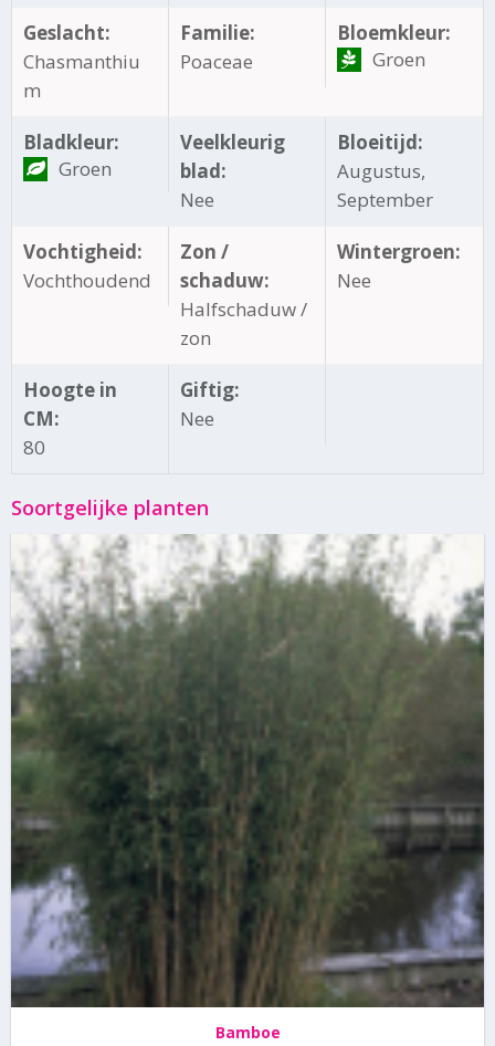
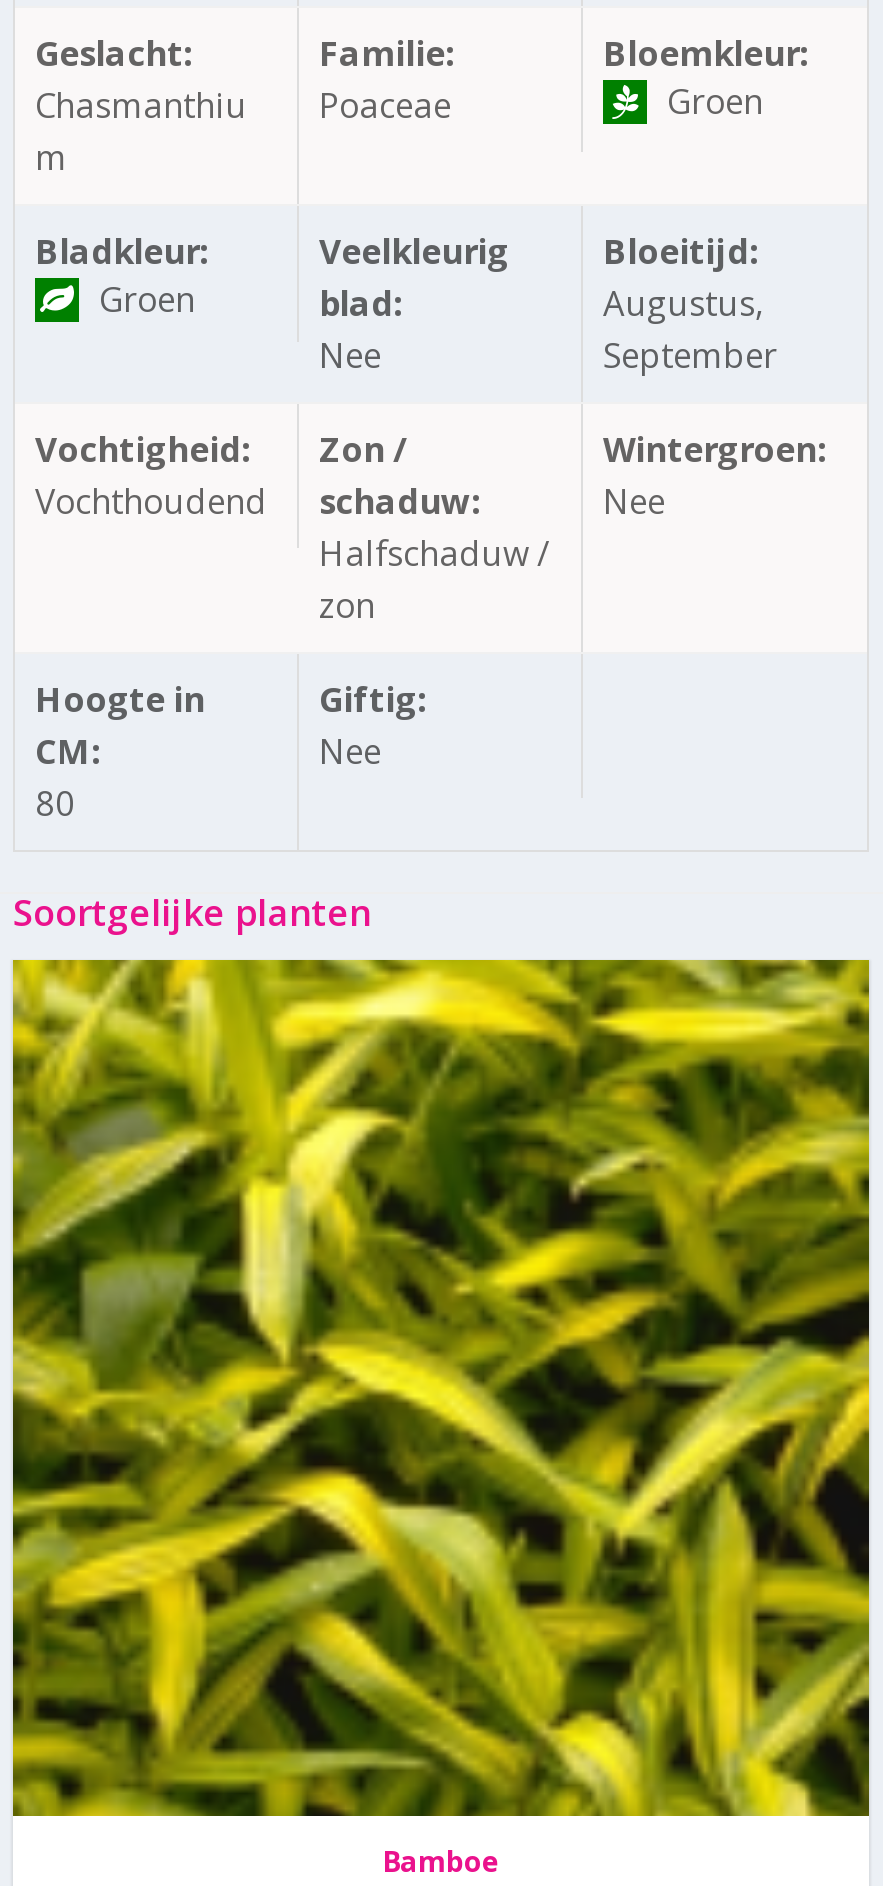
- [image]
+ [image]
